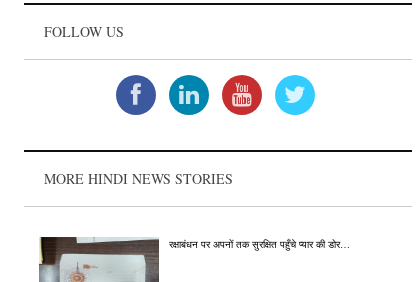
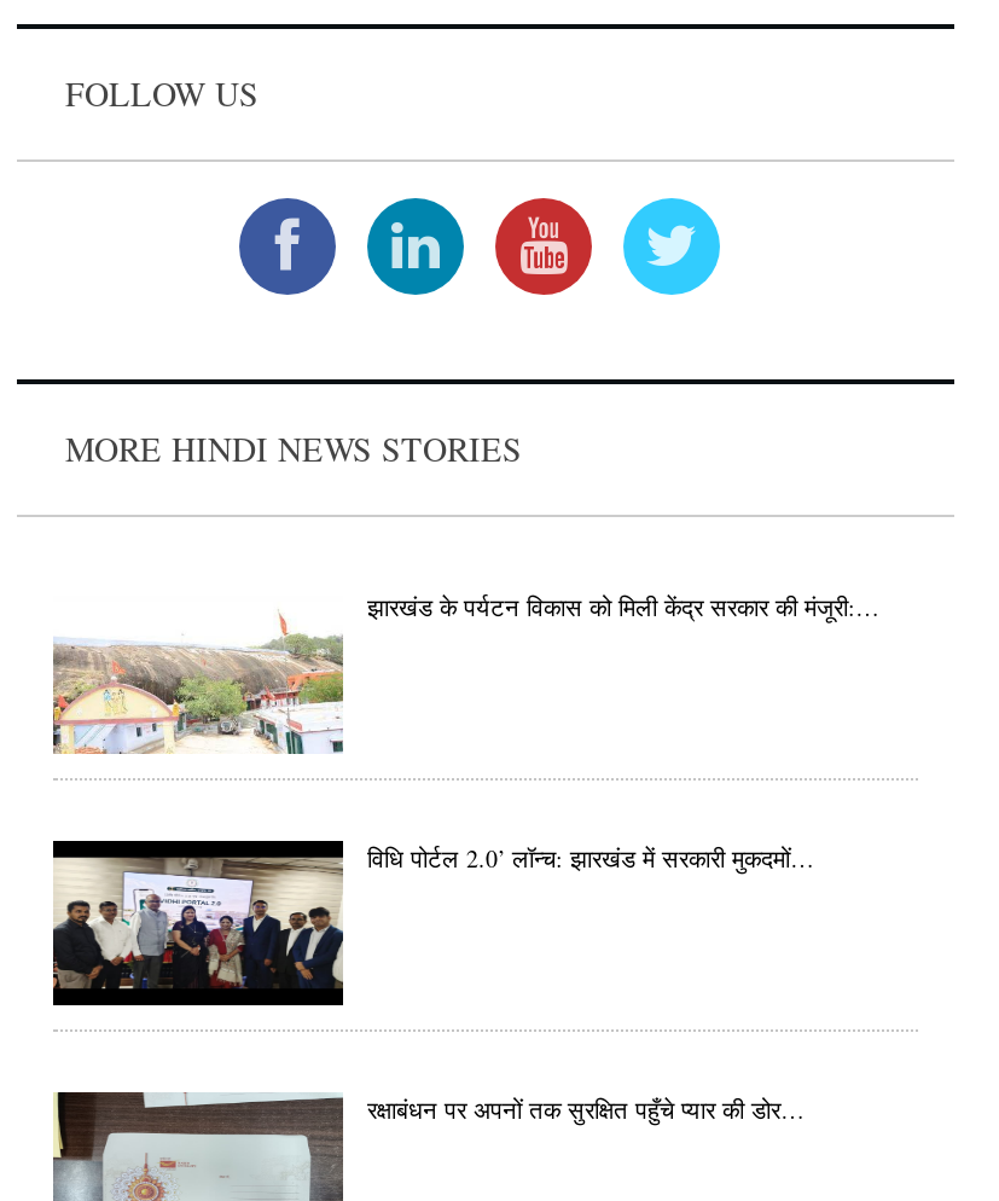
+ [image]
+ विधि पोर्टल 2.0’ लॉन्च: झारखंड में सरकारी मुकदमों…

+ [image]
+ झारखंड के पर्यटन विकास को मिली केंद्र सरकार की मंजूरी:…
